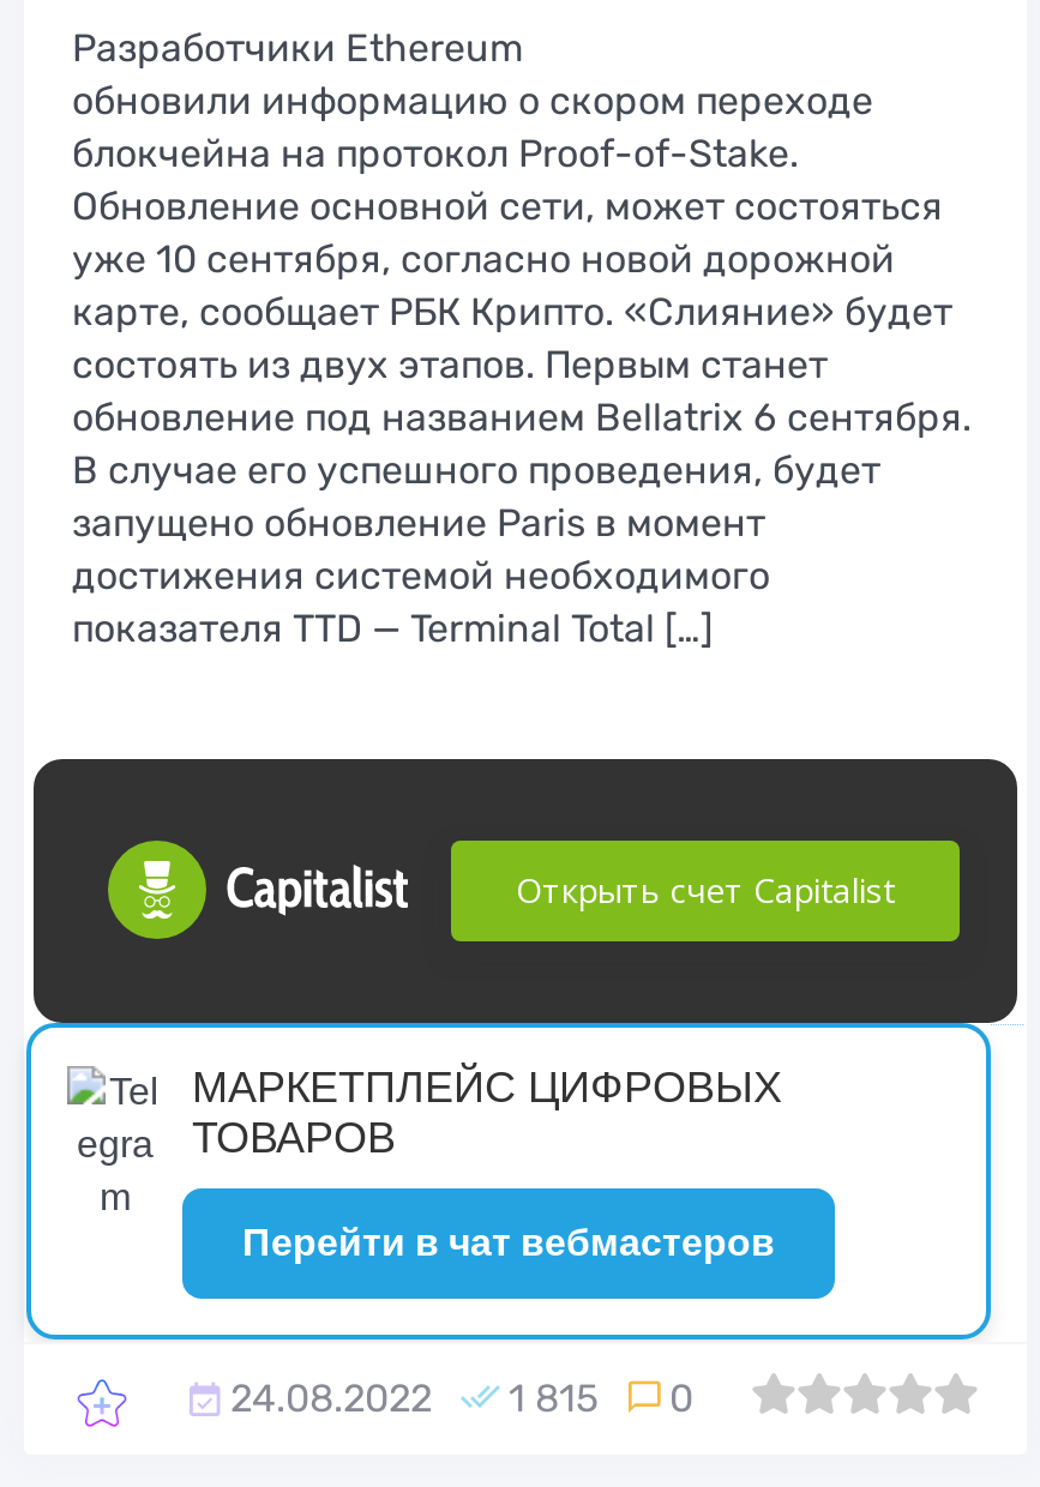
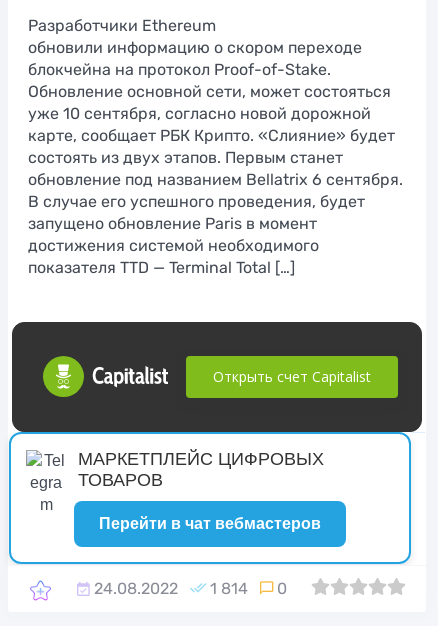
- 1 815
+ 1 814
